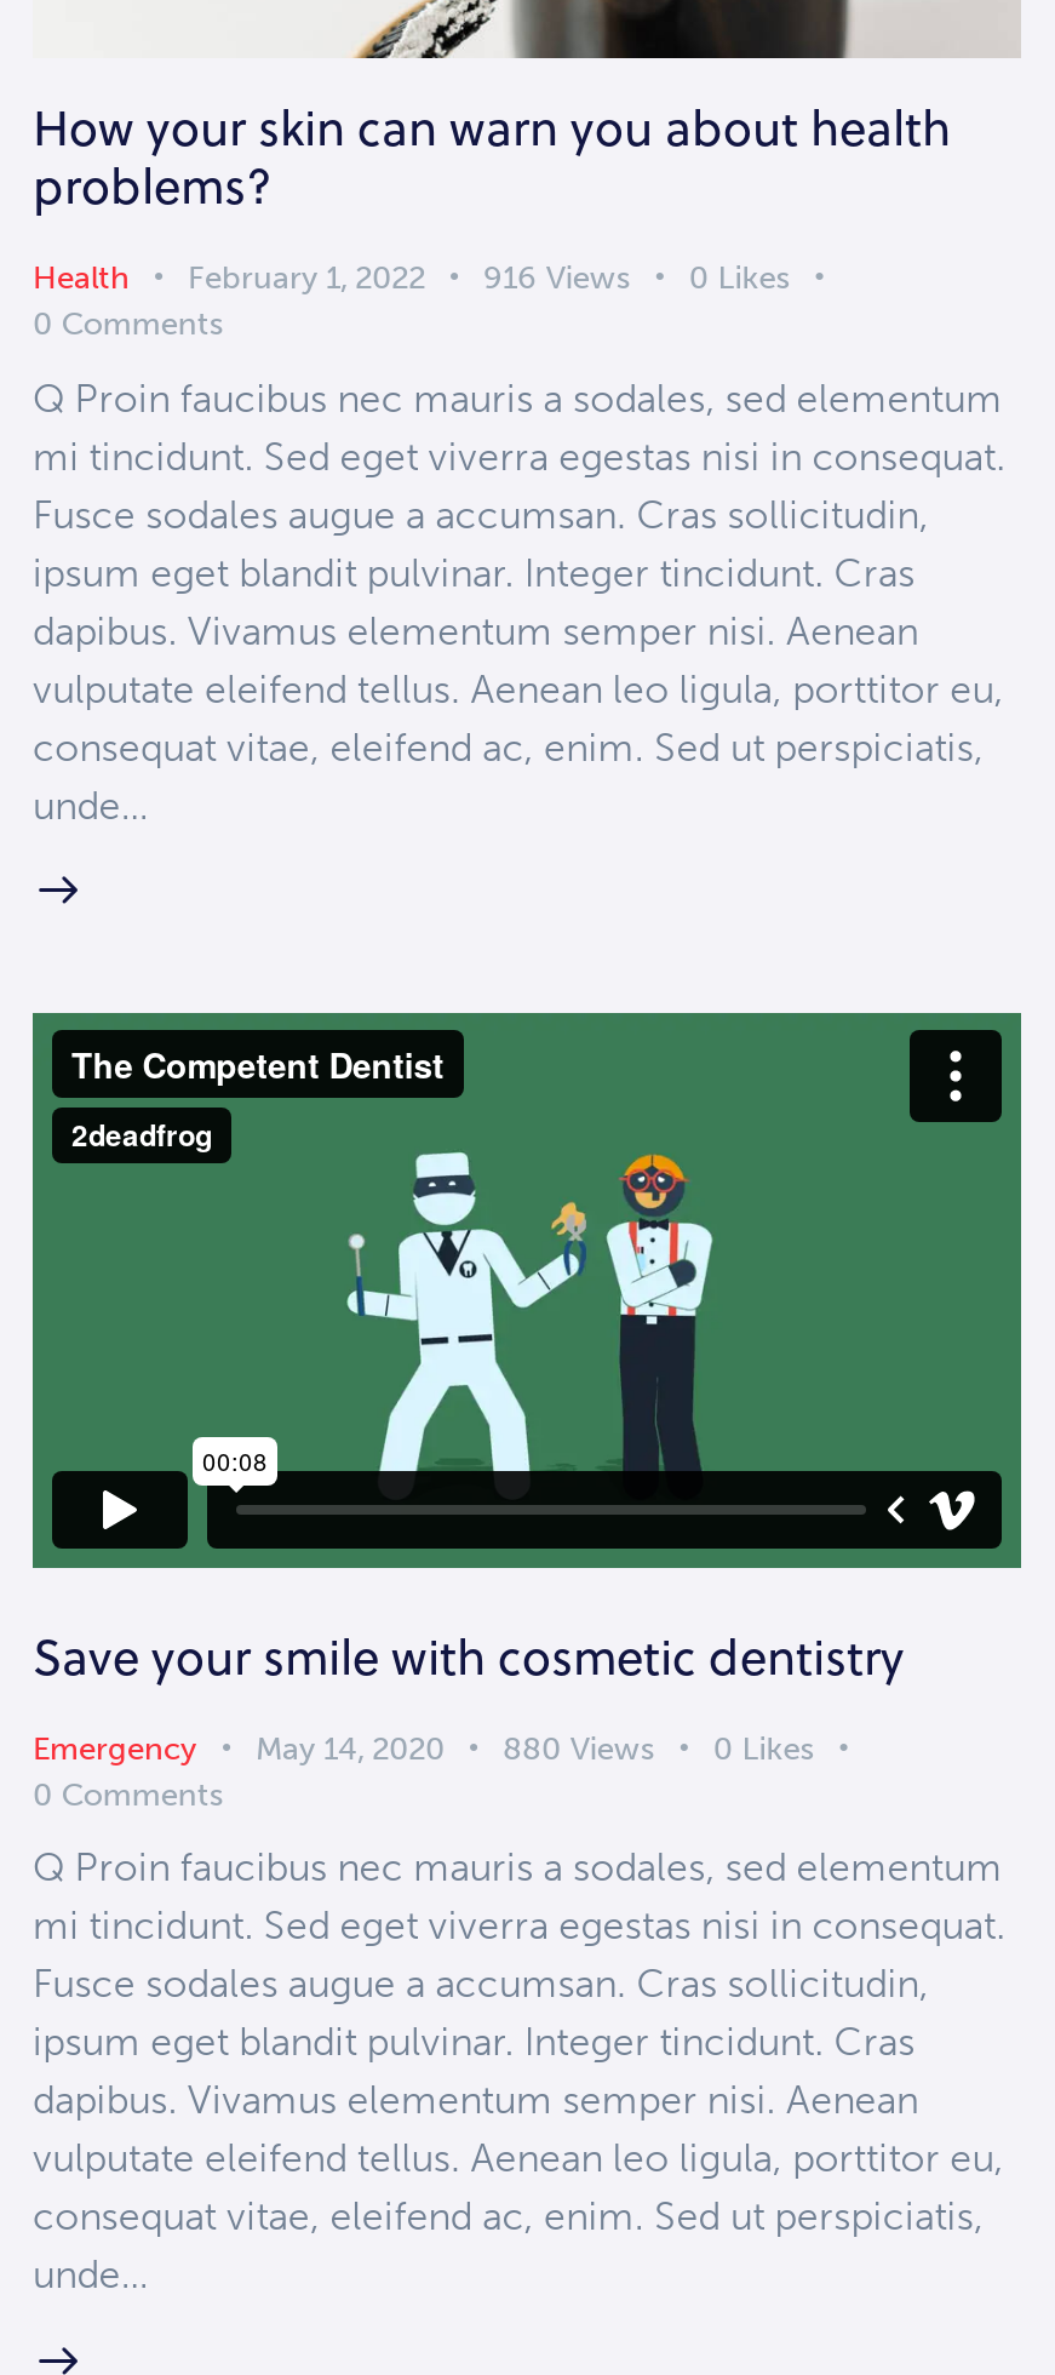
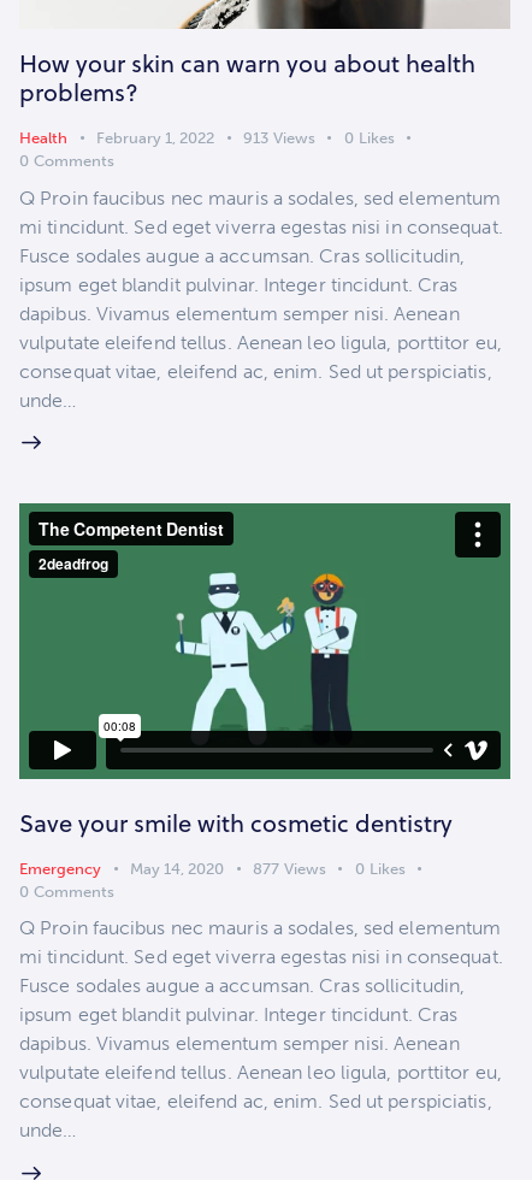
- Health February 1, 2022 916 Views 0 Likes
+ Health February 1, 2022 913 Views 0 Likes

- Emergency May 14, 2020 880 Views 0 Likes
+ Emergency May 14, 2020 877 Views 0 Likes
